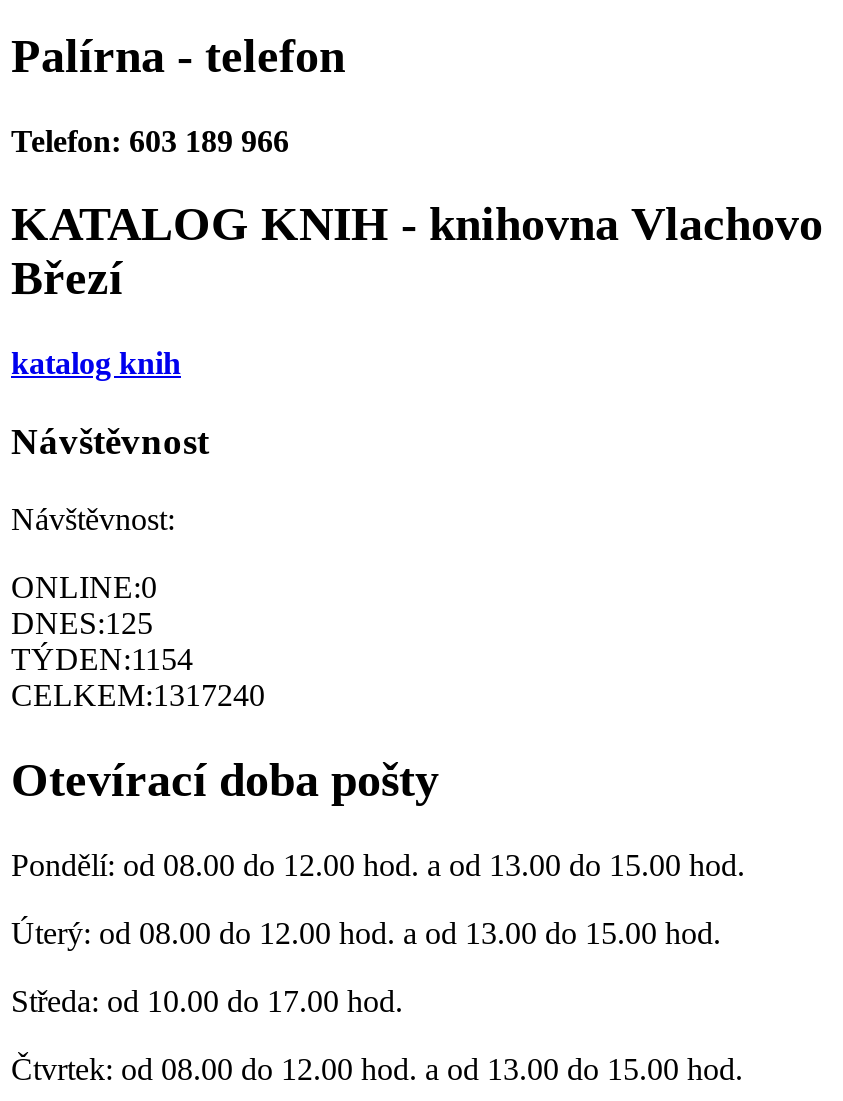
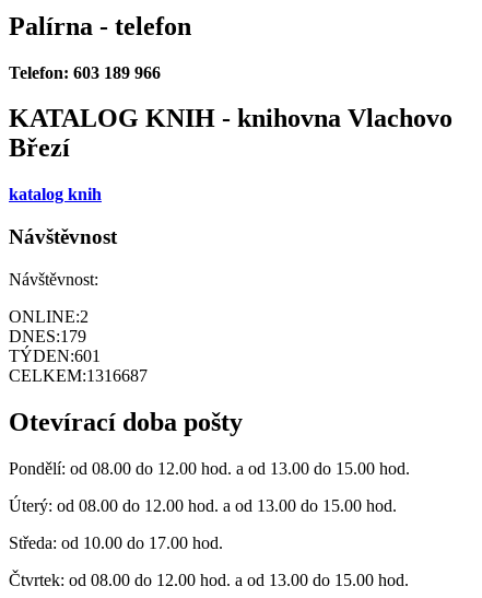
- ONLINE:0
+ ONLINE:2

- DNES:125
+ DNES:179

- TÝDEN:1154
+ TÝDEN:601

- CELKEM:1317240
+ CELKEM:1316687
